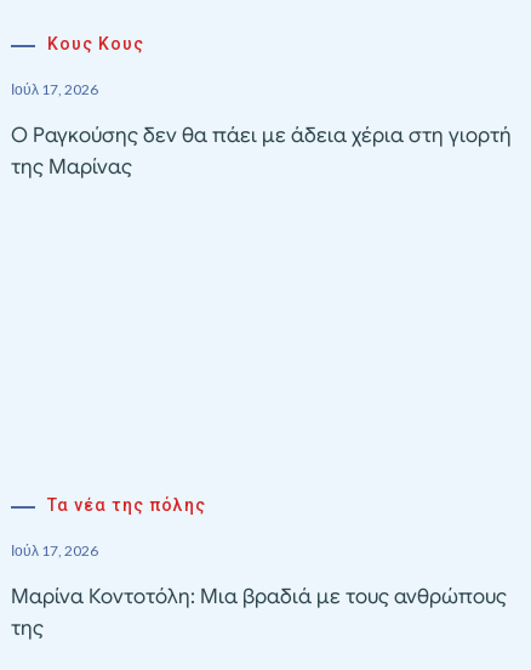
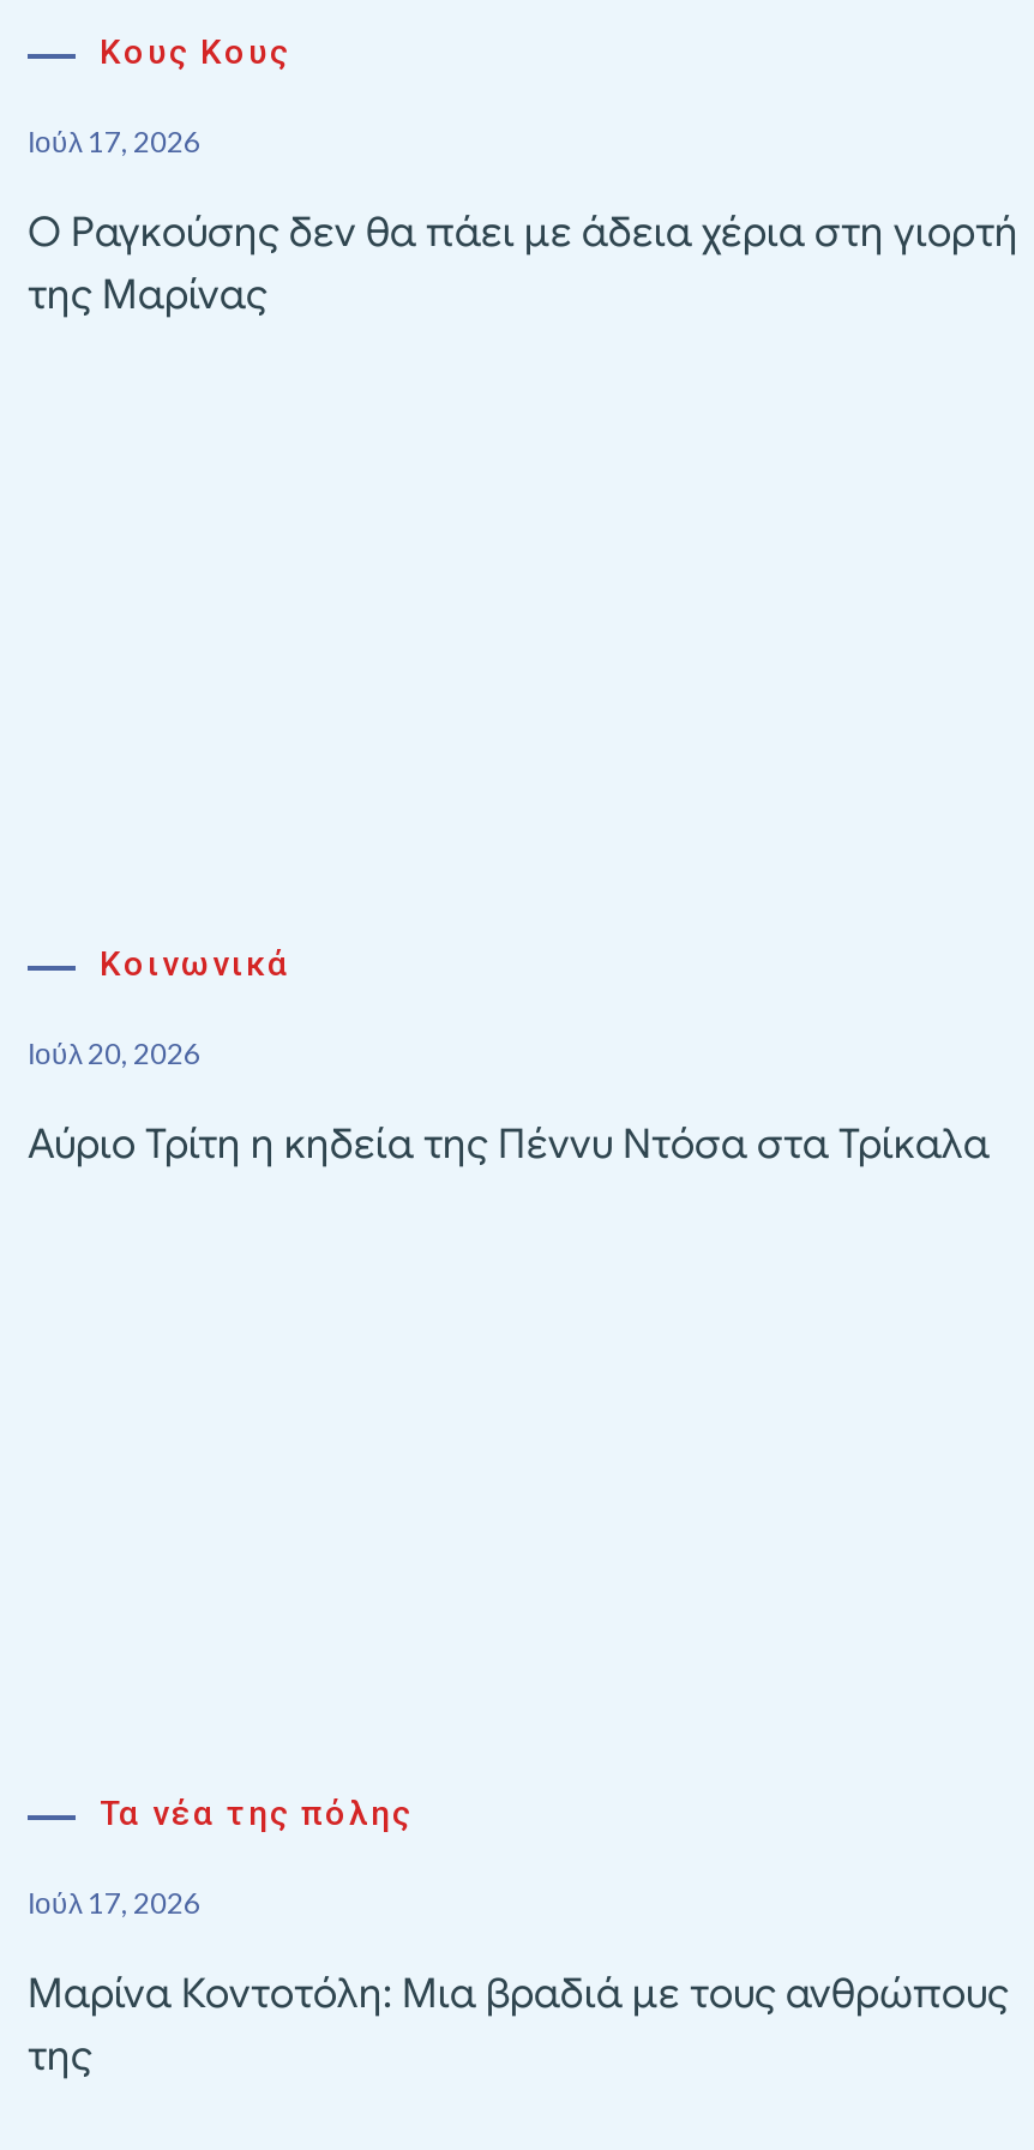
+ Κοινωνικά
+ Ιούλ 20, 2026
+ Αύριο Τρίτη η κηδεία της Πέννυ Ντόσα στα Τρίκαλα
